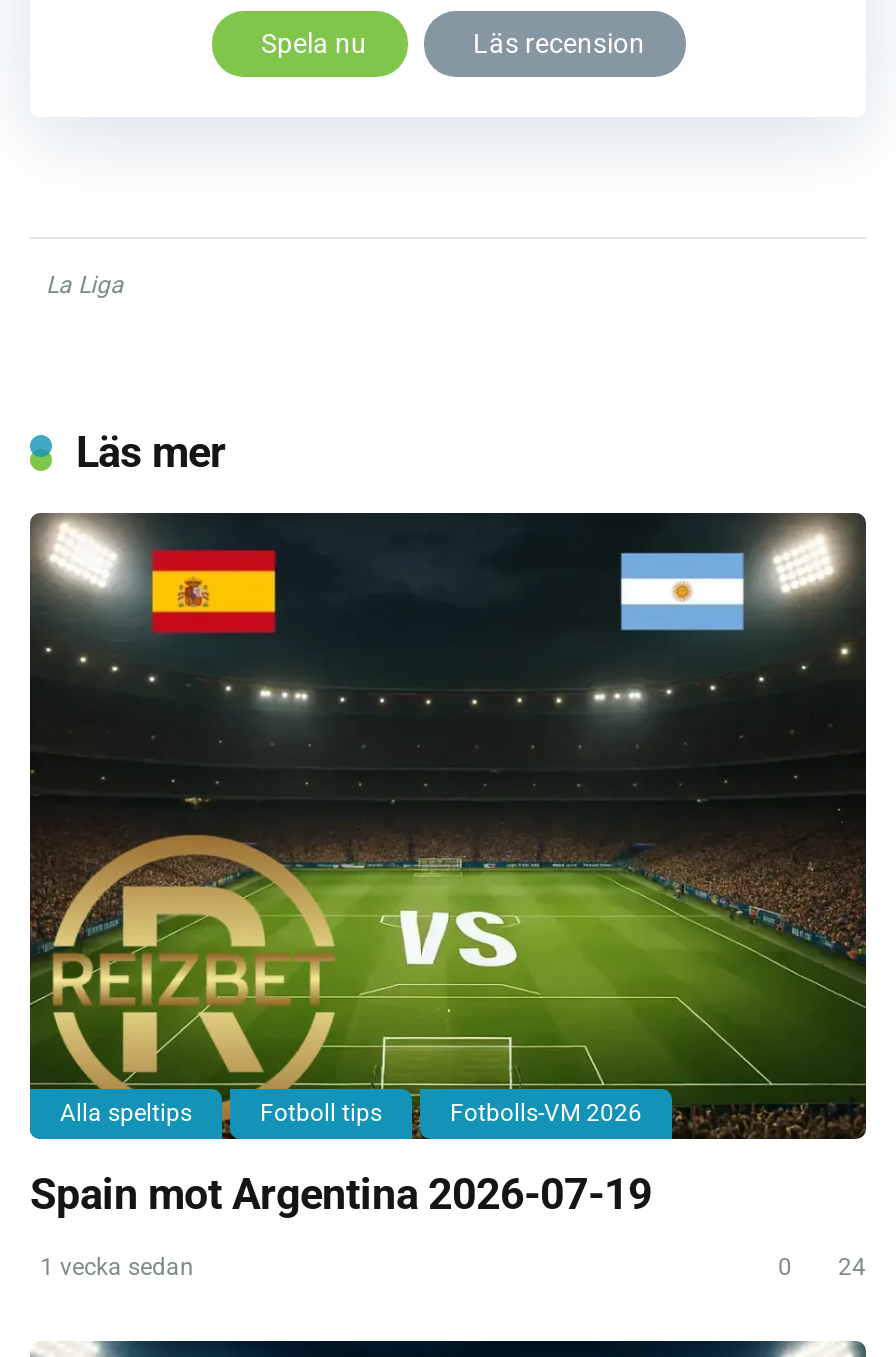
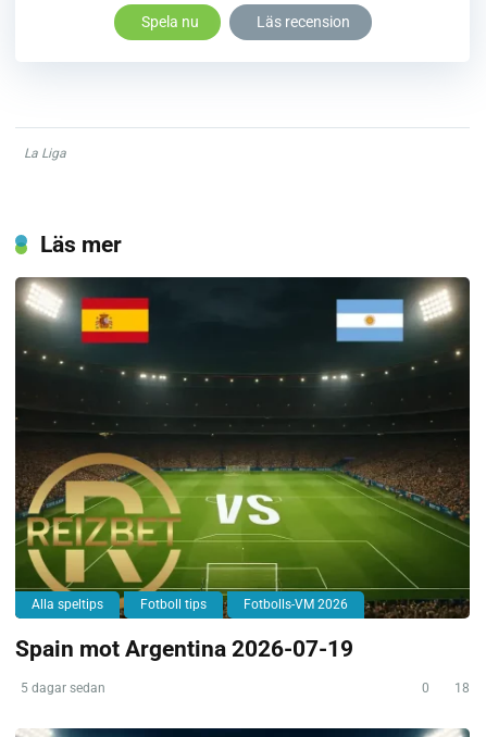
- 1 vecka sedan
+ 5 dagar sedan

- 0 24
+ 0 18
